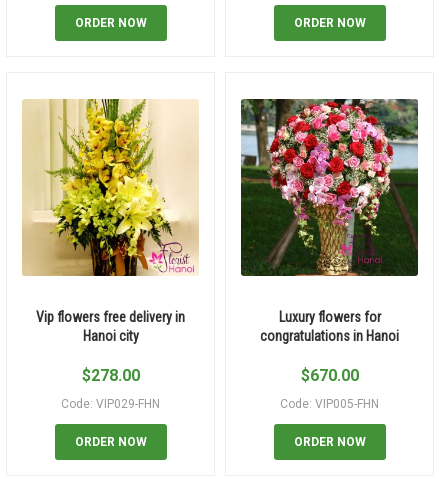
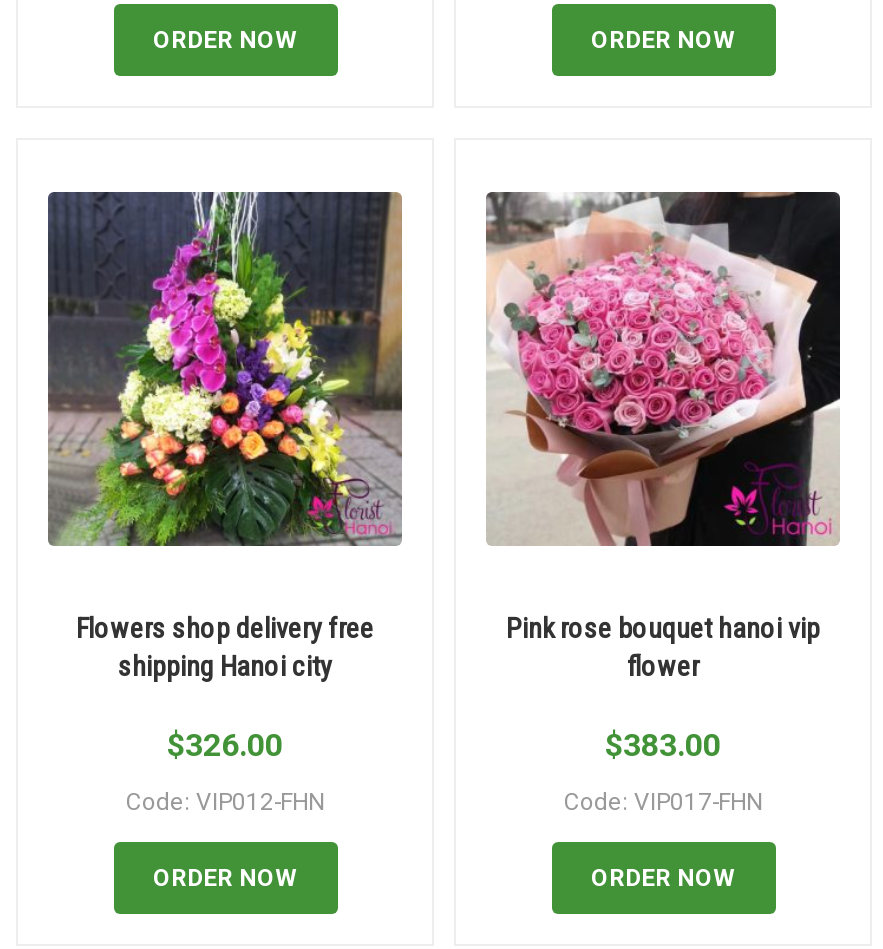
- [image]
- Vip flowers free delivery in
- Hanoi city
+ [image]
+ Flowers shop delivery free
+ shipping Hanoi city

- [image]
- Luxury flowers for
- congratulations in Hanoi
+ [image]
+ Pink rose bouquet hanoi vip
+ flower

- $278.00
+ $326.00

- $670.00
+ $383.00

- Code: VIP029-FHN
+ Code: VIP012-FHN

- Code: VIP005-FHN
+ Code: VIP017-FHN
